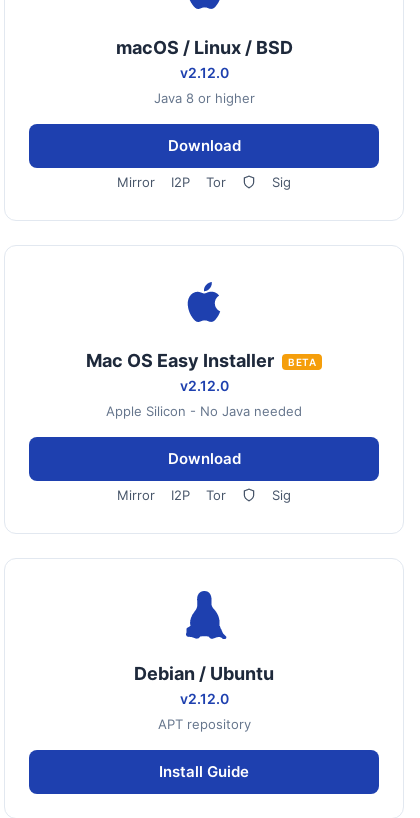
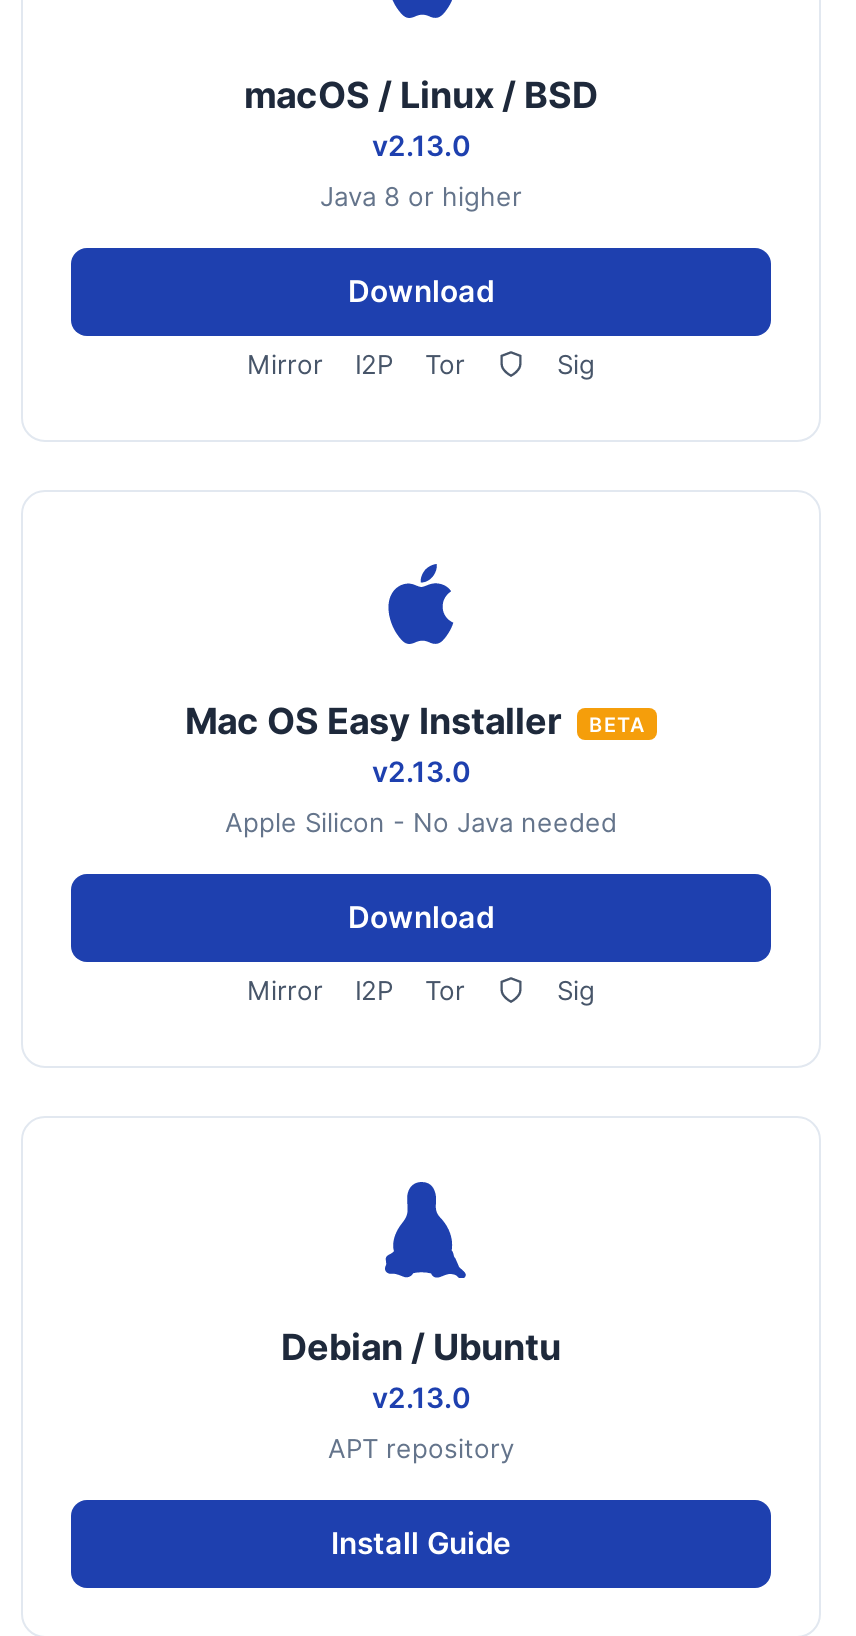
- v2.12.0
+ v2.13.0

- v2.12.0
+ v2.13.0

- v2.12.0
+ v2.13.0
